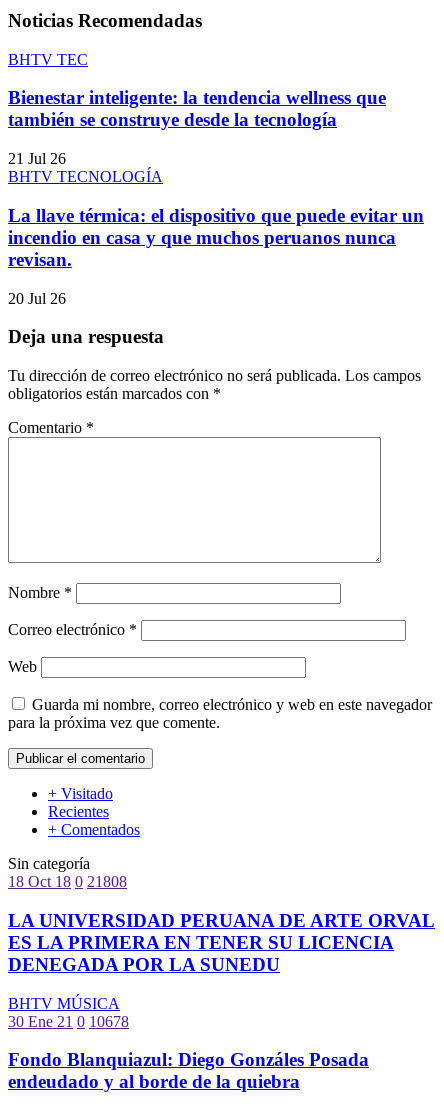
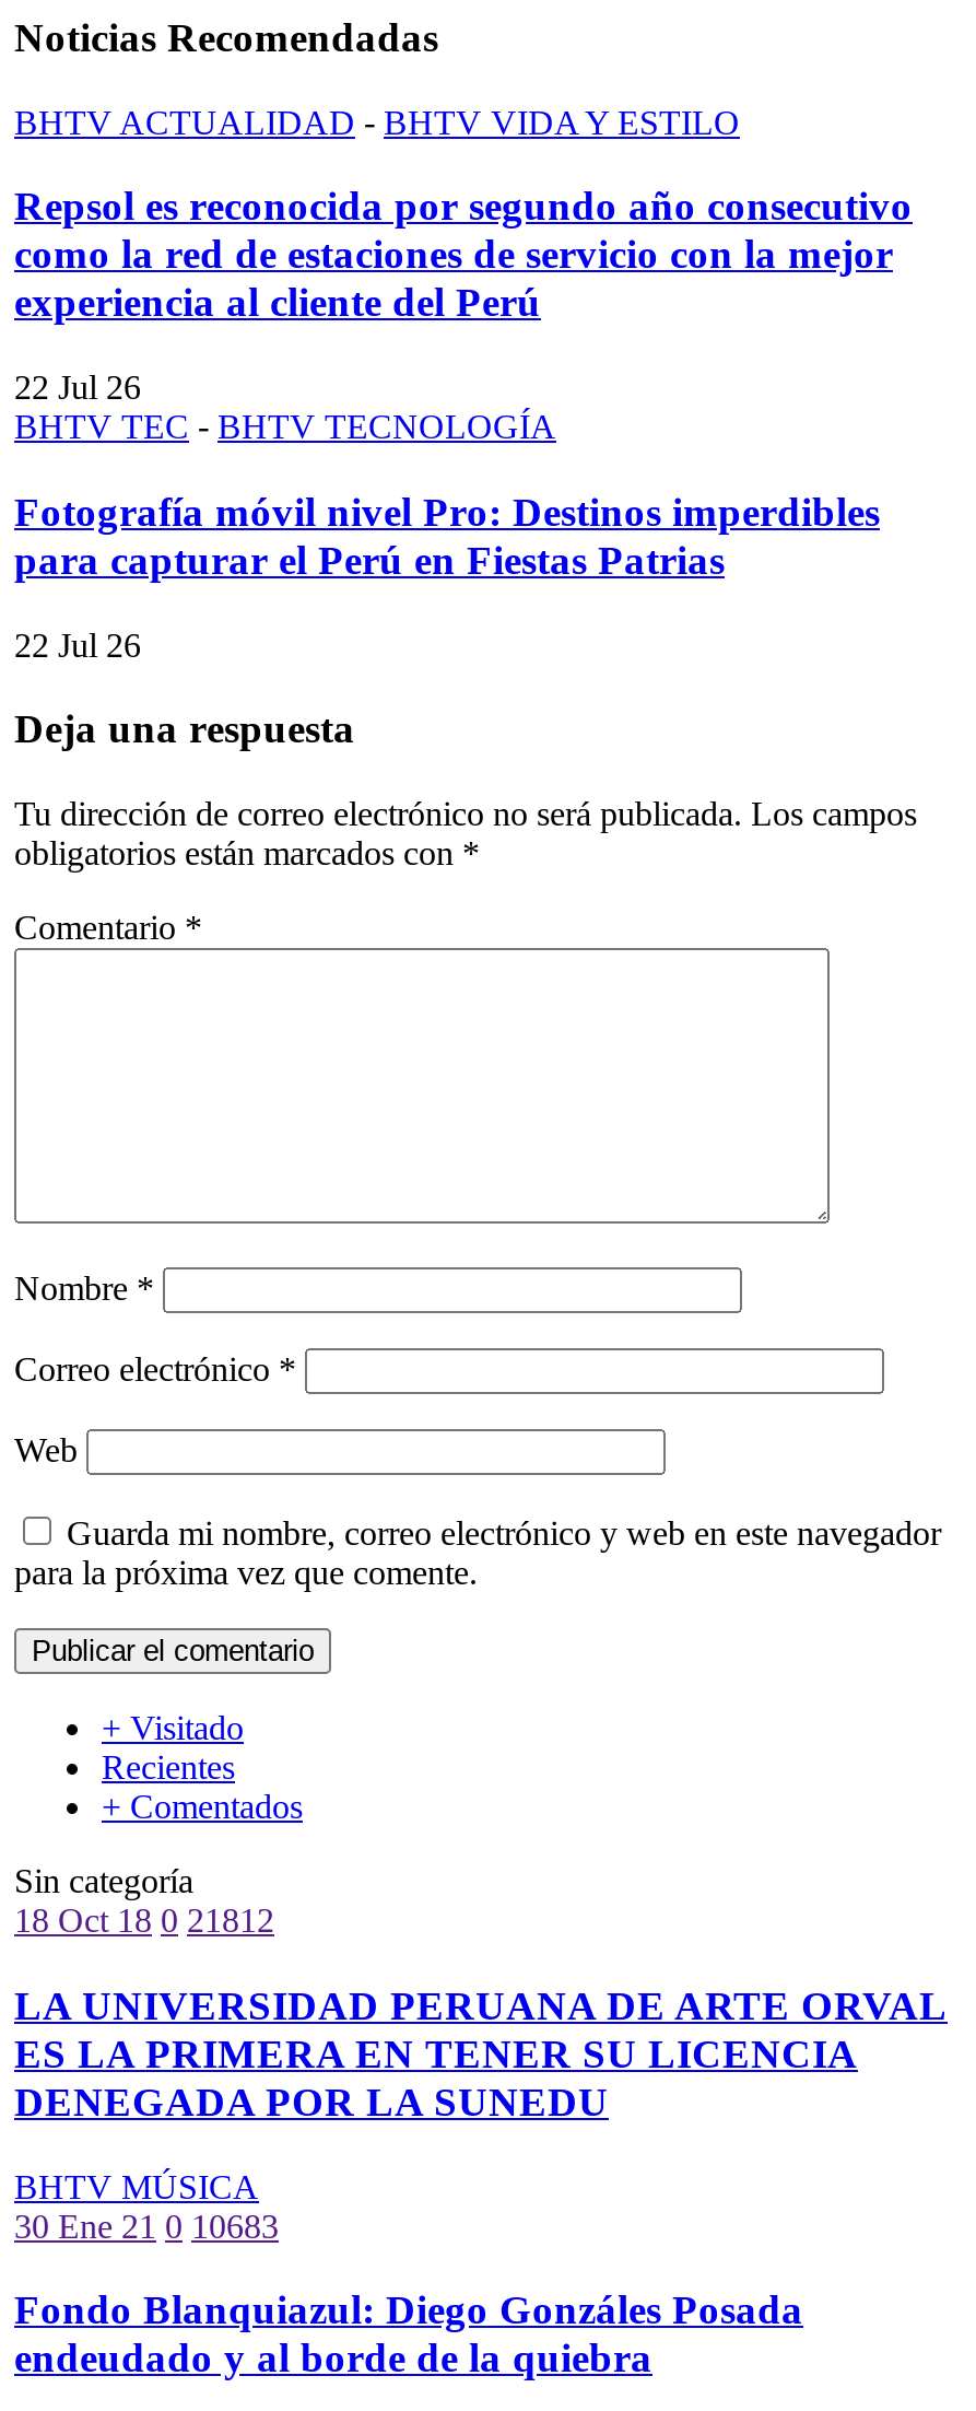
- BHTV TEC
+ BHTV ACTUALIDAD - BHTV VIDA Y ESTILO

- Bienestar inteligente: la tendencia wellness que
- también se construye desde la tecnología
+ Repsol es reconocida por segundo año consecutivo
+ como la red de estaciones de servicio con la mejor
+ experiencia al cliente del Perú

- 21 Jul 26
- BHTV TECNOLOGÍA
+ 22 Jul 26
+ BHTV TEC - BHTV TECNOLOGÍA

- La llave térmica: el dispositivo que puede evitar un
- incendio en casa y que muchos peruanos nunca
- revisan.
+ Fotografía móvil nivel Pro: Destinos imperdibles
+ para capturar el Perú en Fiestas Patrias

- 20 Jul 26
+ 22 Jul 26

- 18 Oct 18 0 21808
+ 18 Oct 18 0 21812

- 30 Ene 21 0 10678
+ 30 Ene 21 0 10683
